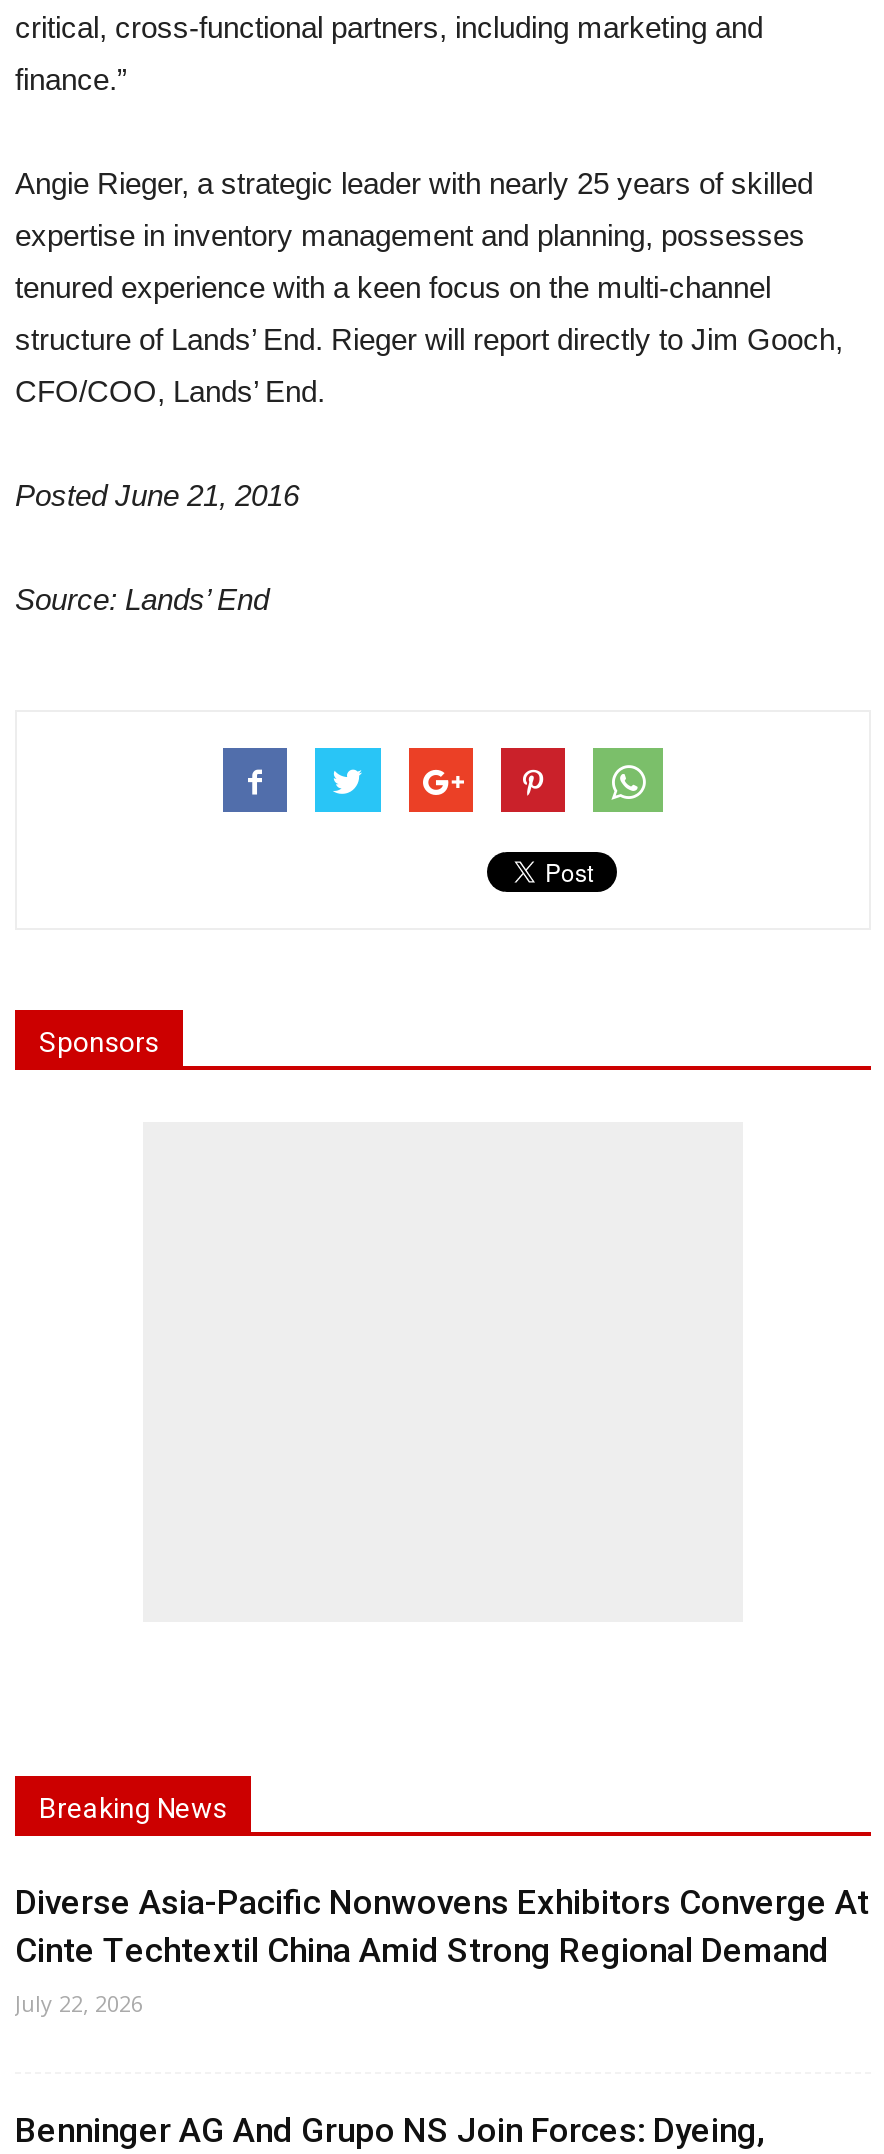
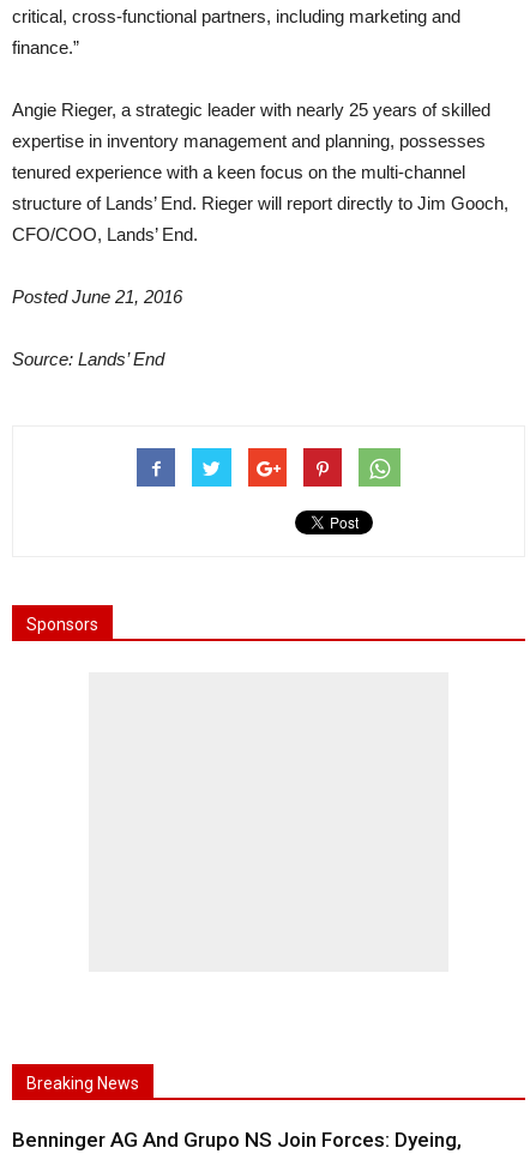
- Diverse Asia-Pacific Nonwovens Exhibitors Converge At
- Cinte Techtextil China Amid Strong Regional Demand
- July 22, 2026
